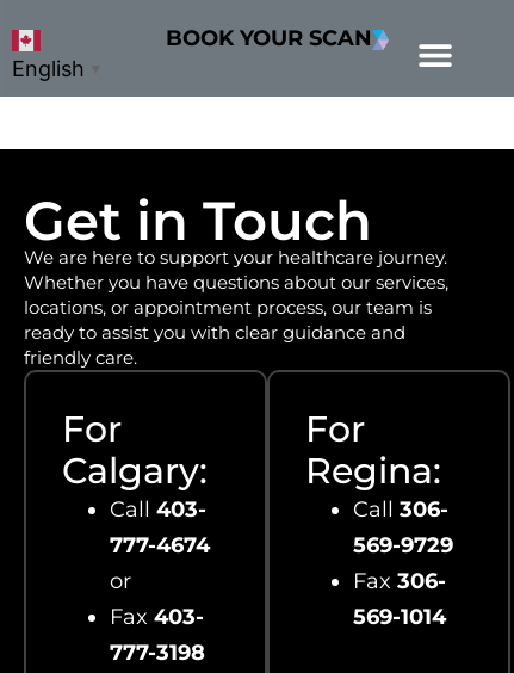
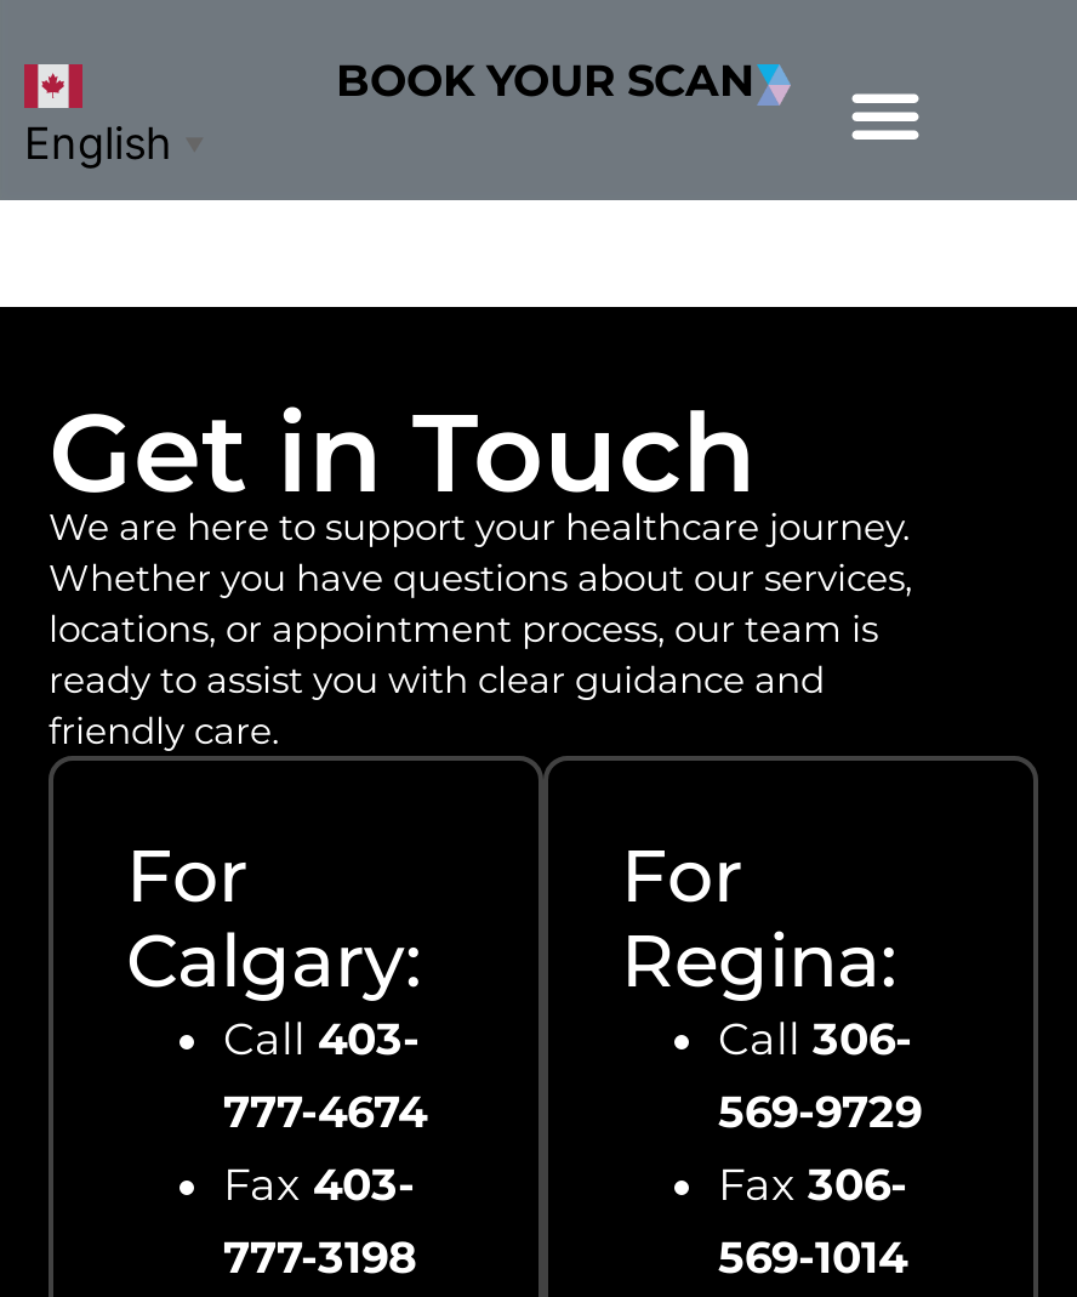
- or
